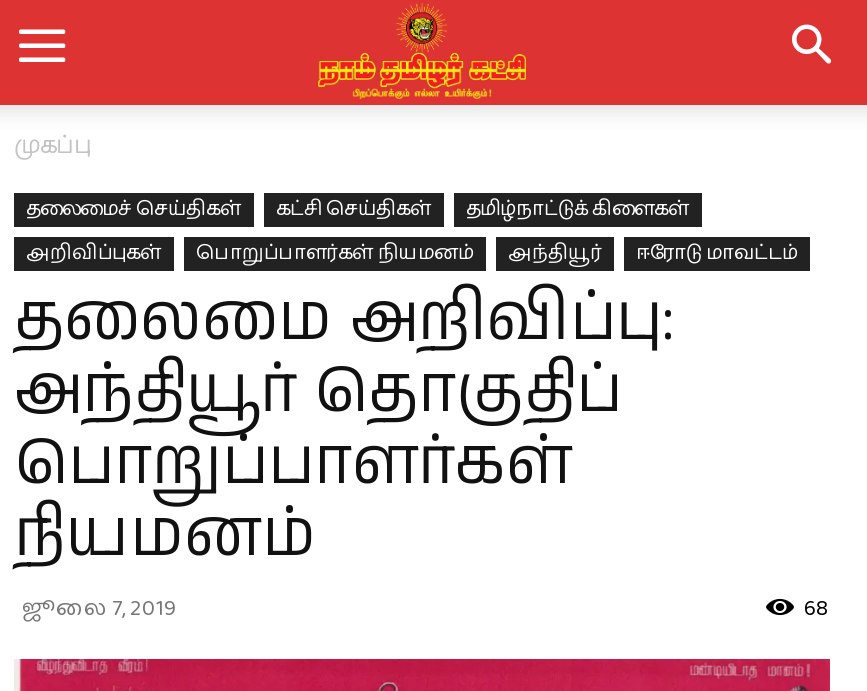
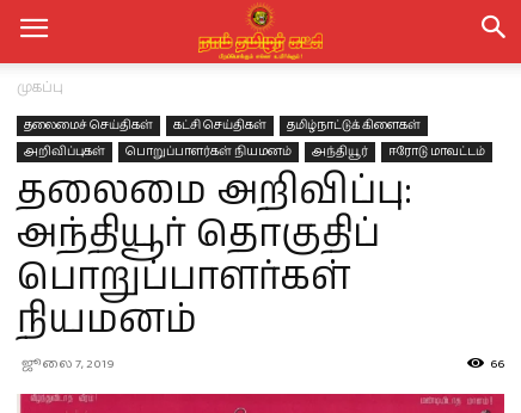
- 68
+ 66
